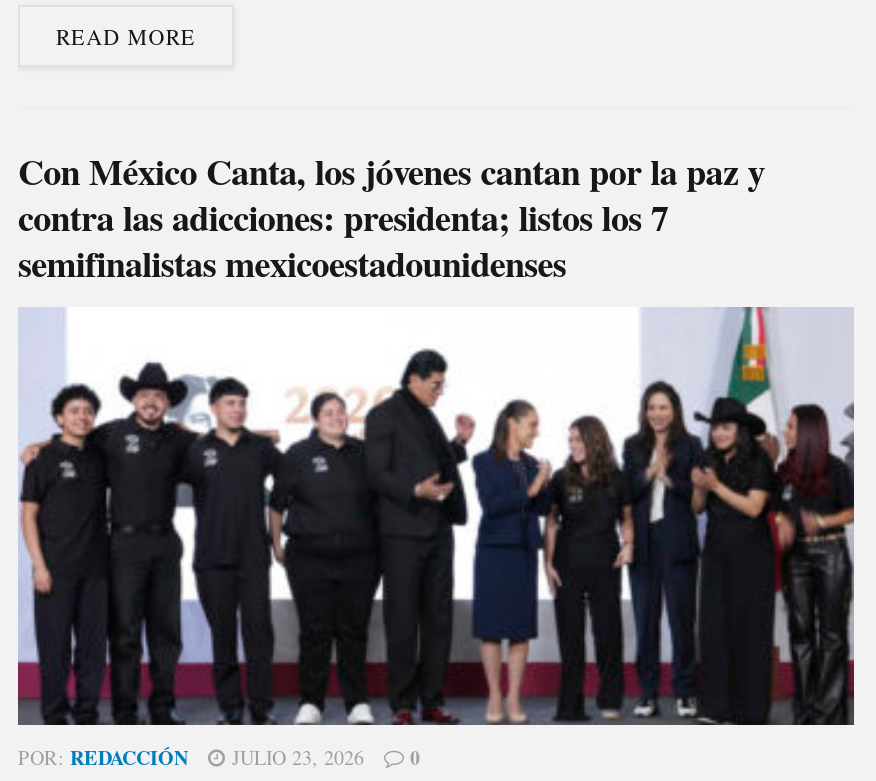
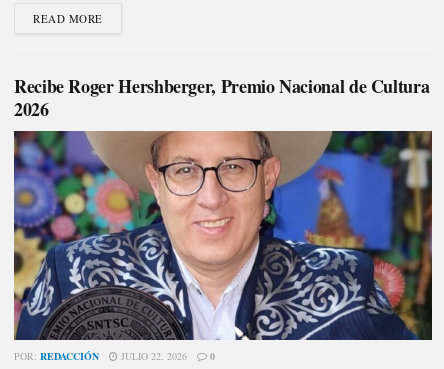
- Con México Canta, los jóvenes cantan por la paz y
- contra las adicciones: presidenta; listos los 7
- semifinalistas mexicoestadounidenses
+ Recibe Roger Hershberger, Premio Nacional de Cultura
+ 2026

- [image]
- POR: REDACCIÓN JULIO 23, 2026 0
+ [image]
+ POR: REDACCIÓN JULIO 22, 2026 0
